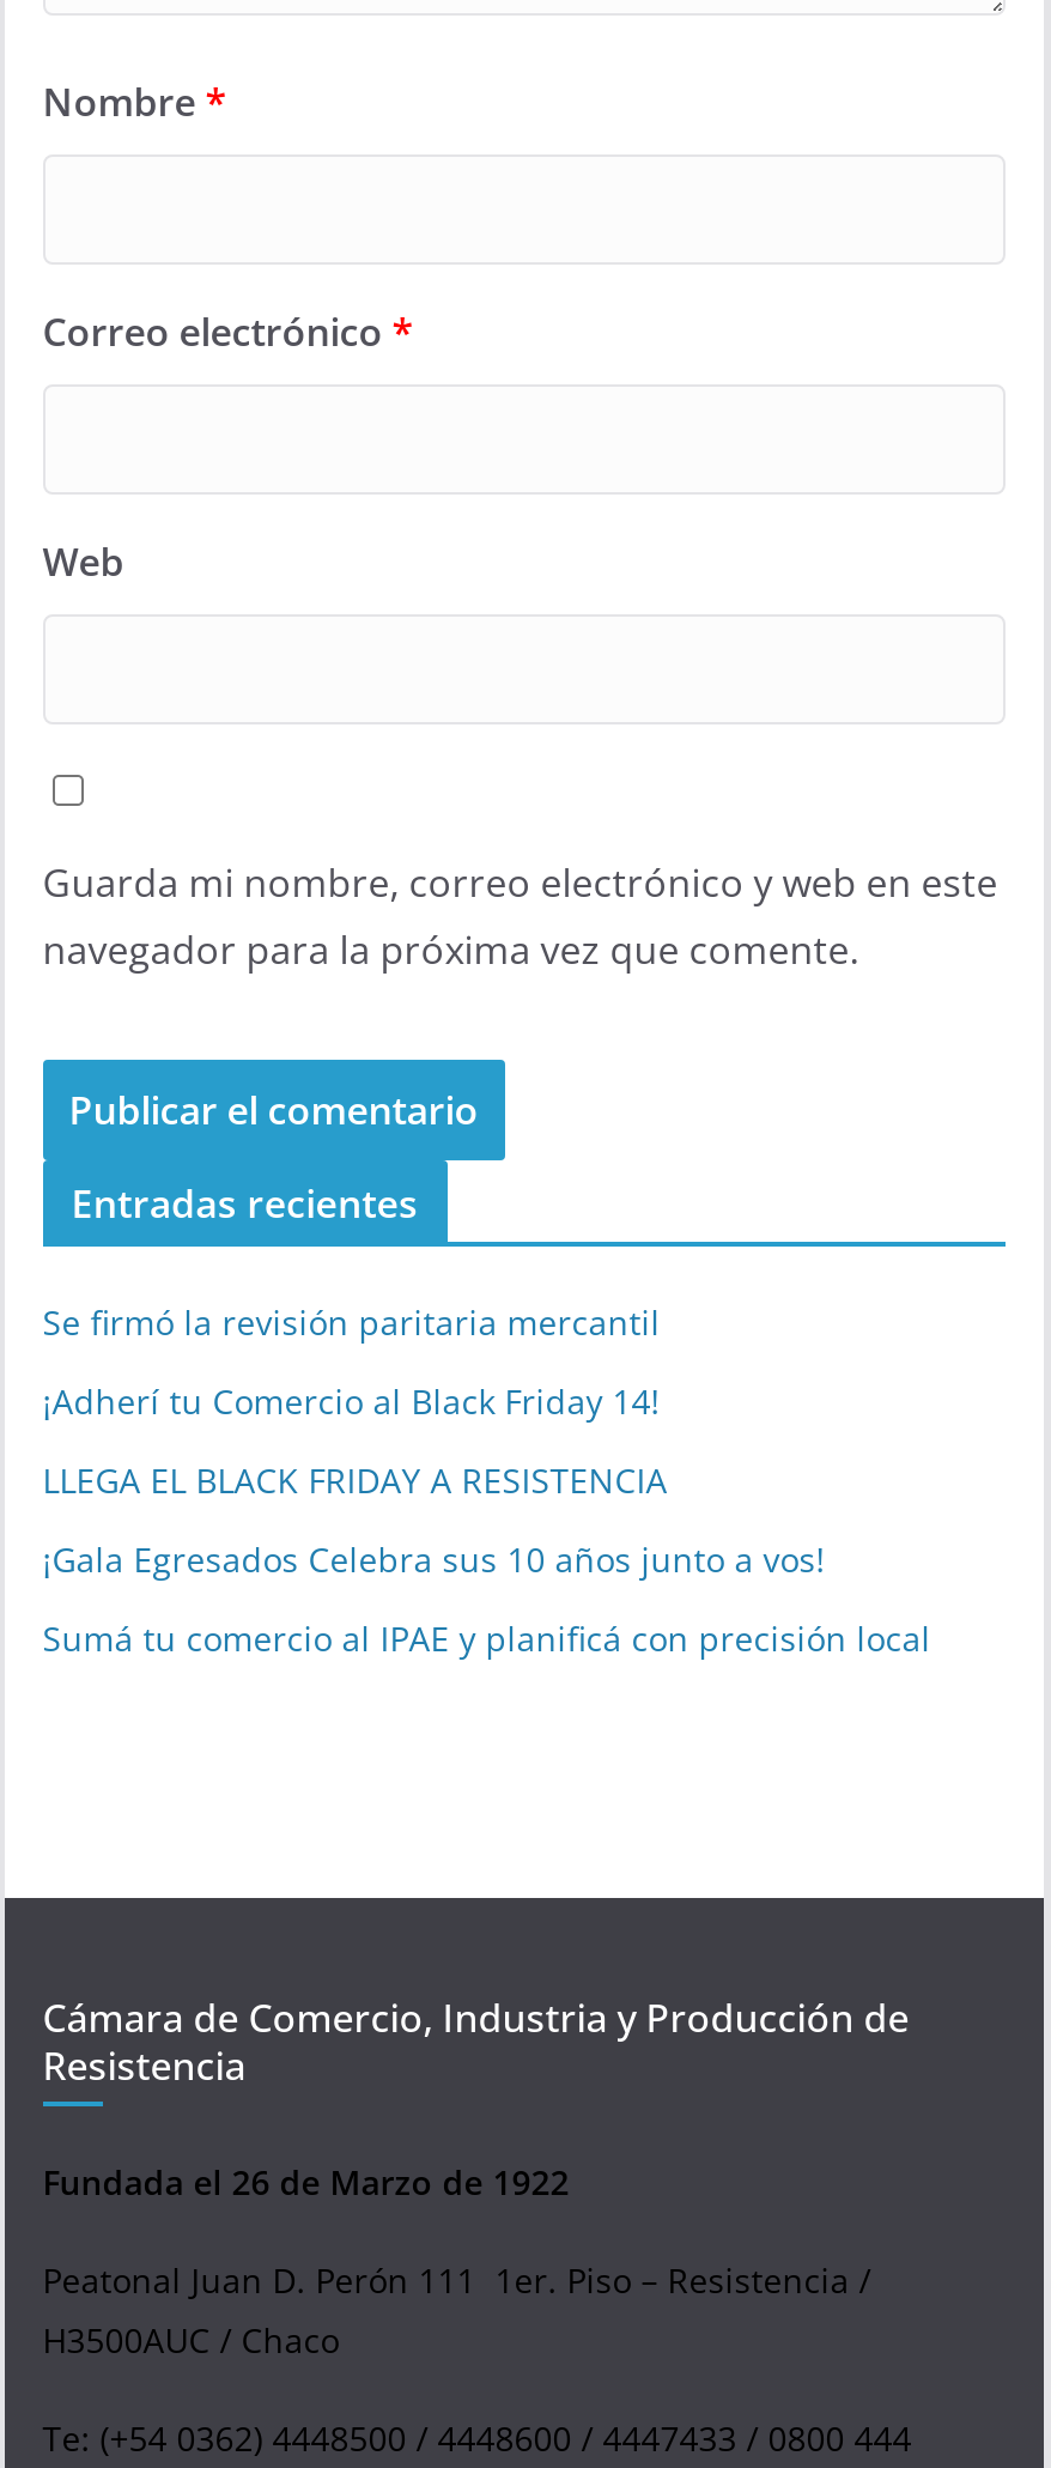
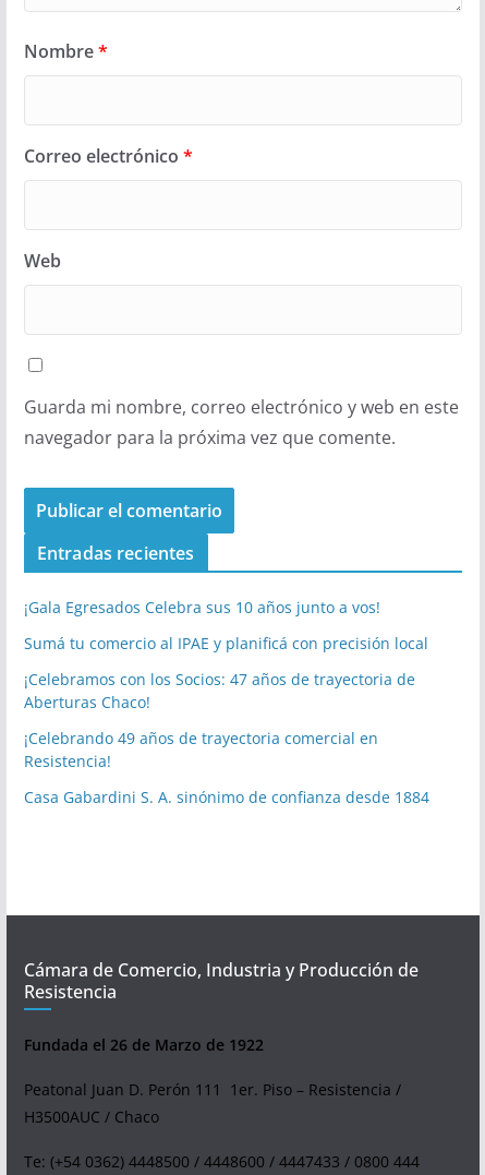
- Se firmó la revisión paritaria mercantil
- ¡Adherí tu Comercio al Black Friday 14!
- LLEGA EL BLACK FRIDAY A RESISTENCIA

moved up: ¡Gala Egresados Celebra sus 10 años junto a vos! | Sumá tu comercio al IPAE y planificá con precisión local

+ ¡Celebramos con los Socios: 47 años de trayectoria de
+ Aberturas Chaco!
+ ¡Celebrando 49 años de trayectoria comercial en
+ Resistencia!
+ Casa Gabardini S. A. sinónimo de confianza desde 1884
